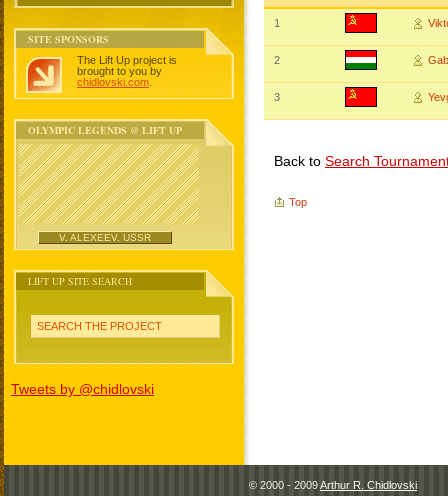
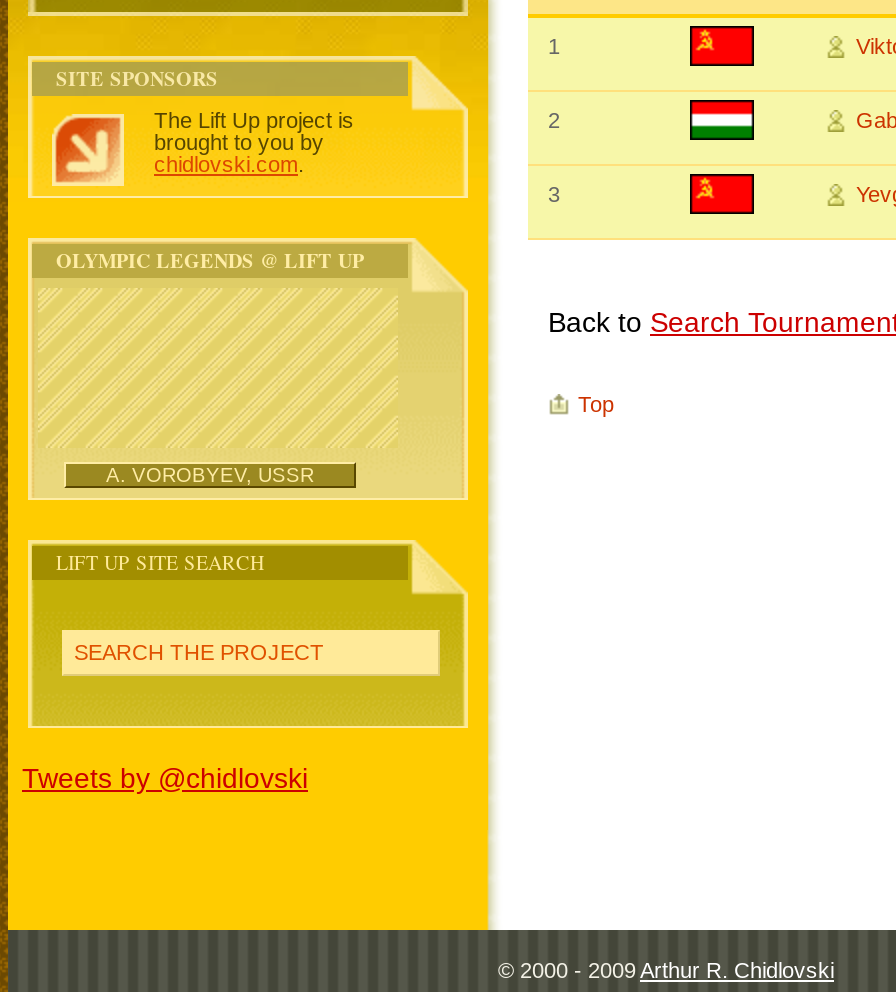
- V. ALEXEEV, USSR
+ A. VOROBYEV, USSR
